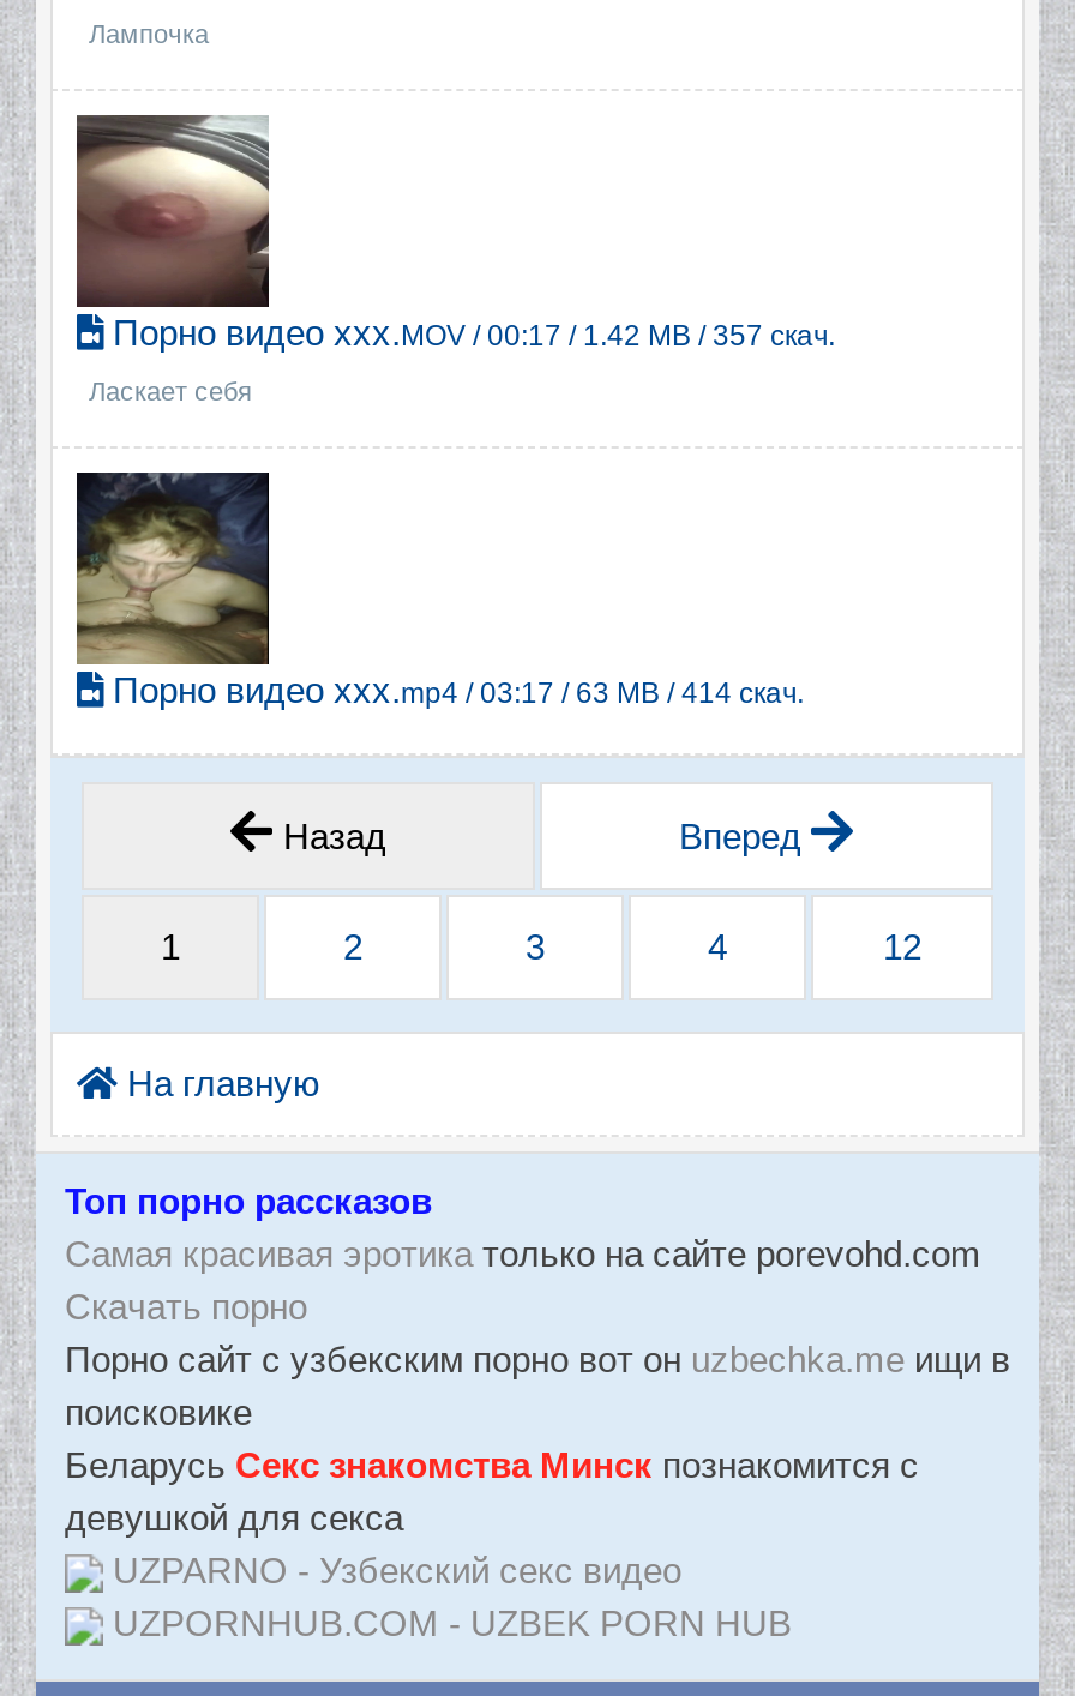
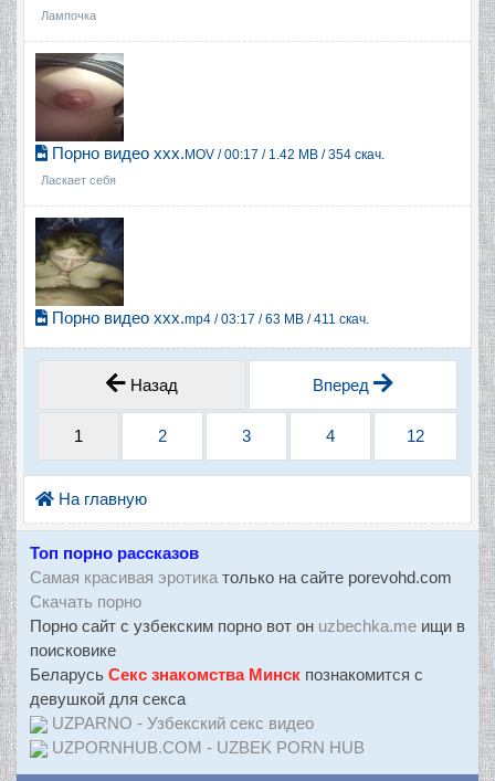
- Порно видео ххх.MOV / 00:17 / 1.42 MB / 357 скач.
+ Порно видео ххх.MOV / 00:17 / 1.42 MB / 354 скач.

- Порно видео ххх.mp4 / 03:17 / 63 MB / 414 скач.
+ Порно видео ххх.mp4 / 03:17 / 63 MB / 411 скач.
